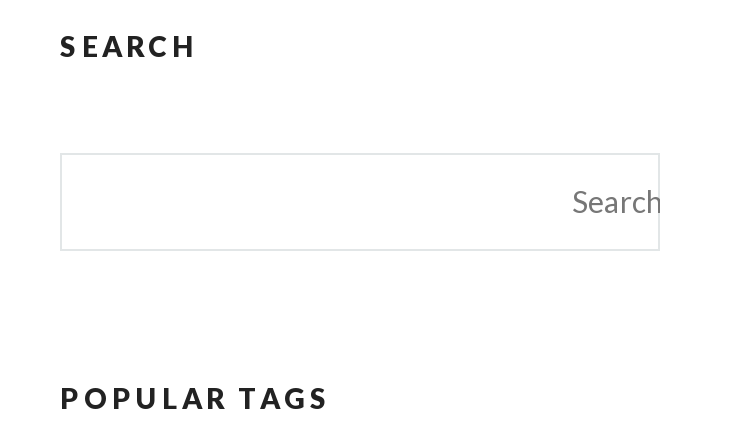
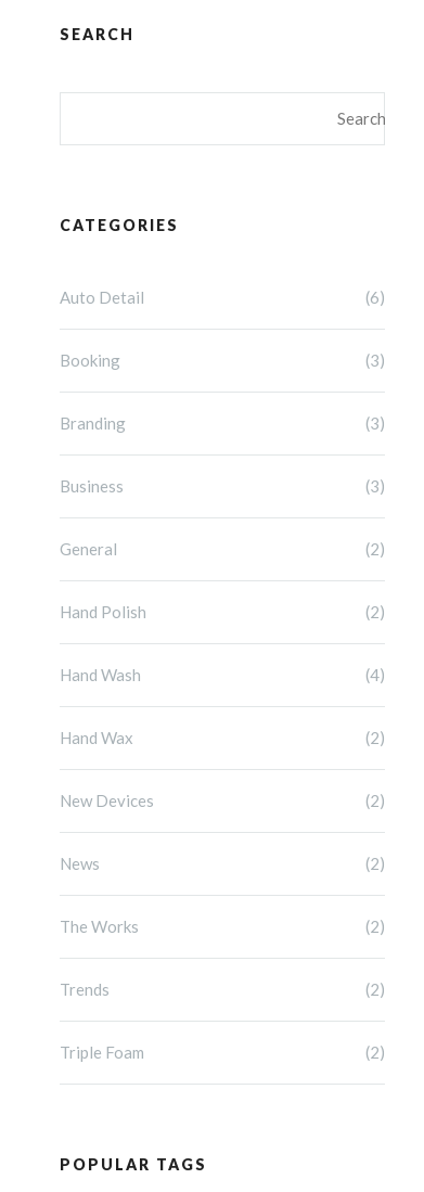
+ CATEGORIES

+ Auto Detail
+ (6)
+ Booking
+ (3)
+ Branding
+ (3)
+ Business
+ (3)
+ General
+ (2)
+ Hand Polish
+ (2)
+ Hand Wash
+ (4)
+ Hand Wax
+ (2)
+ New Devices
+ (2)
+ News
+ (2)
+ The Works
+ (2)
+ Trends
+ (2)
+ Triple Foam
+ (2)
